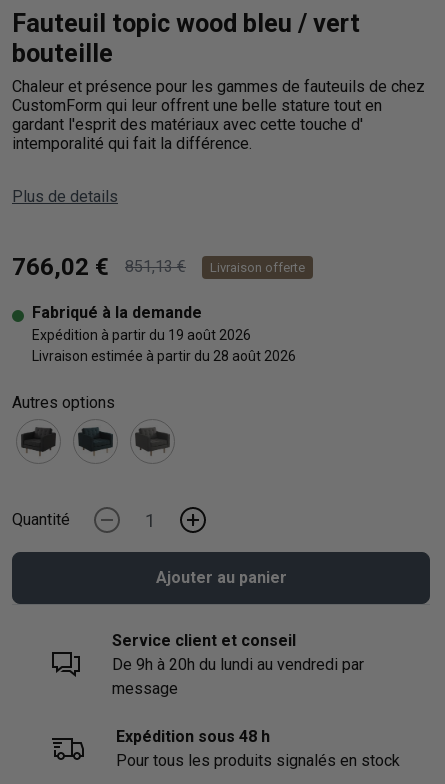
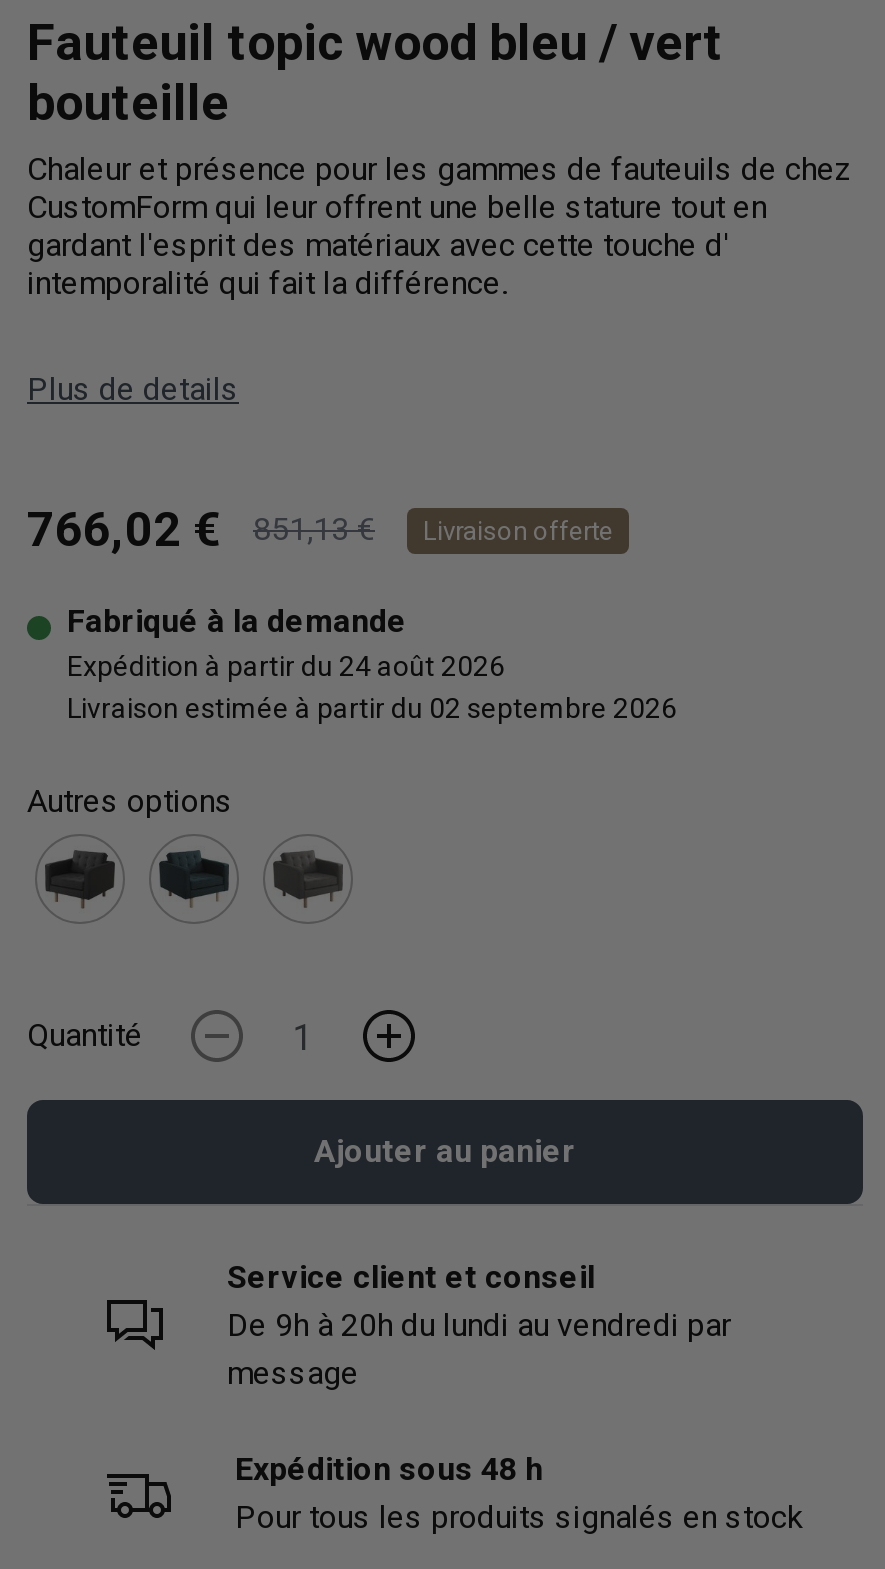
- Expédition à partir du 19 août 2026
+ Expédition à partir du 24 août 2026

- Livraison estimée à partir du 28 août 2026
+ Livraison estimée à partir du 02 septembre 2026
